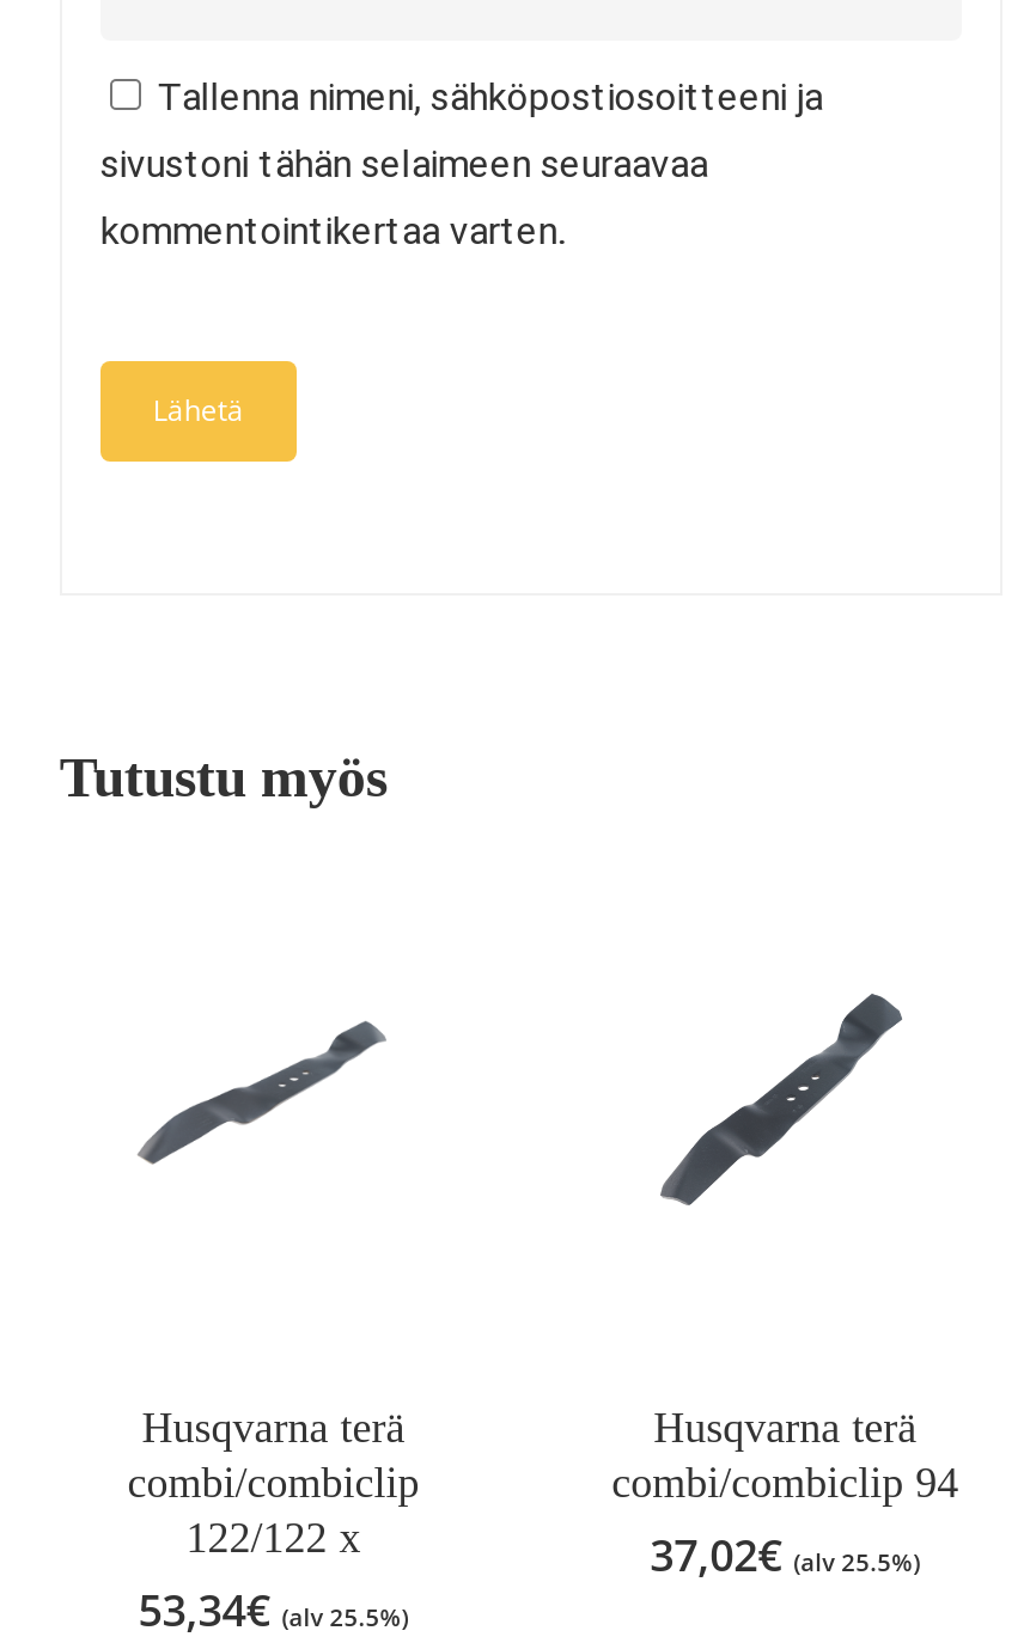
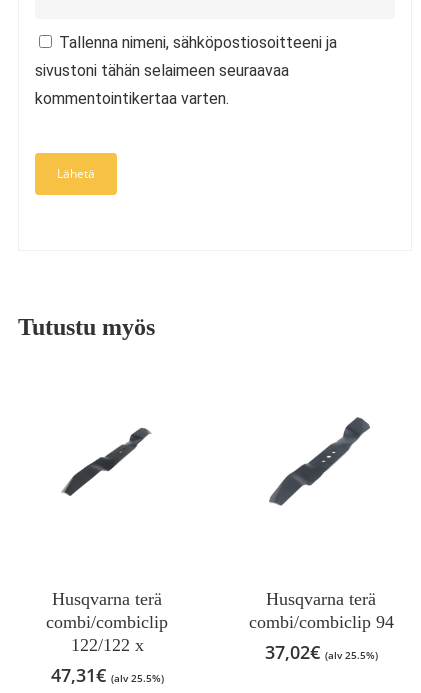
- [image]
+ [image]

- 53,34€ (alv 25.5%)
+ 47,31€ (alv 25.5%)
